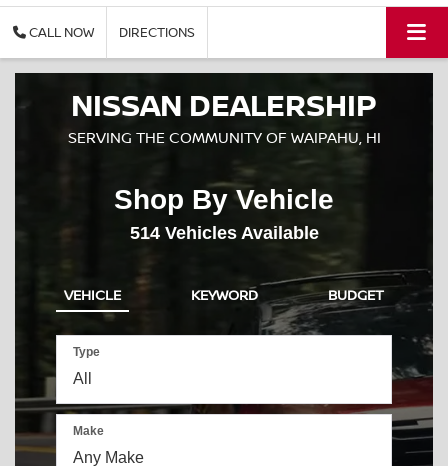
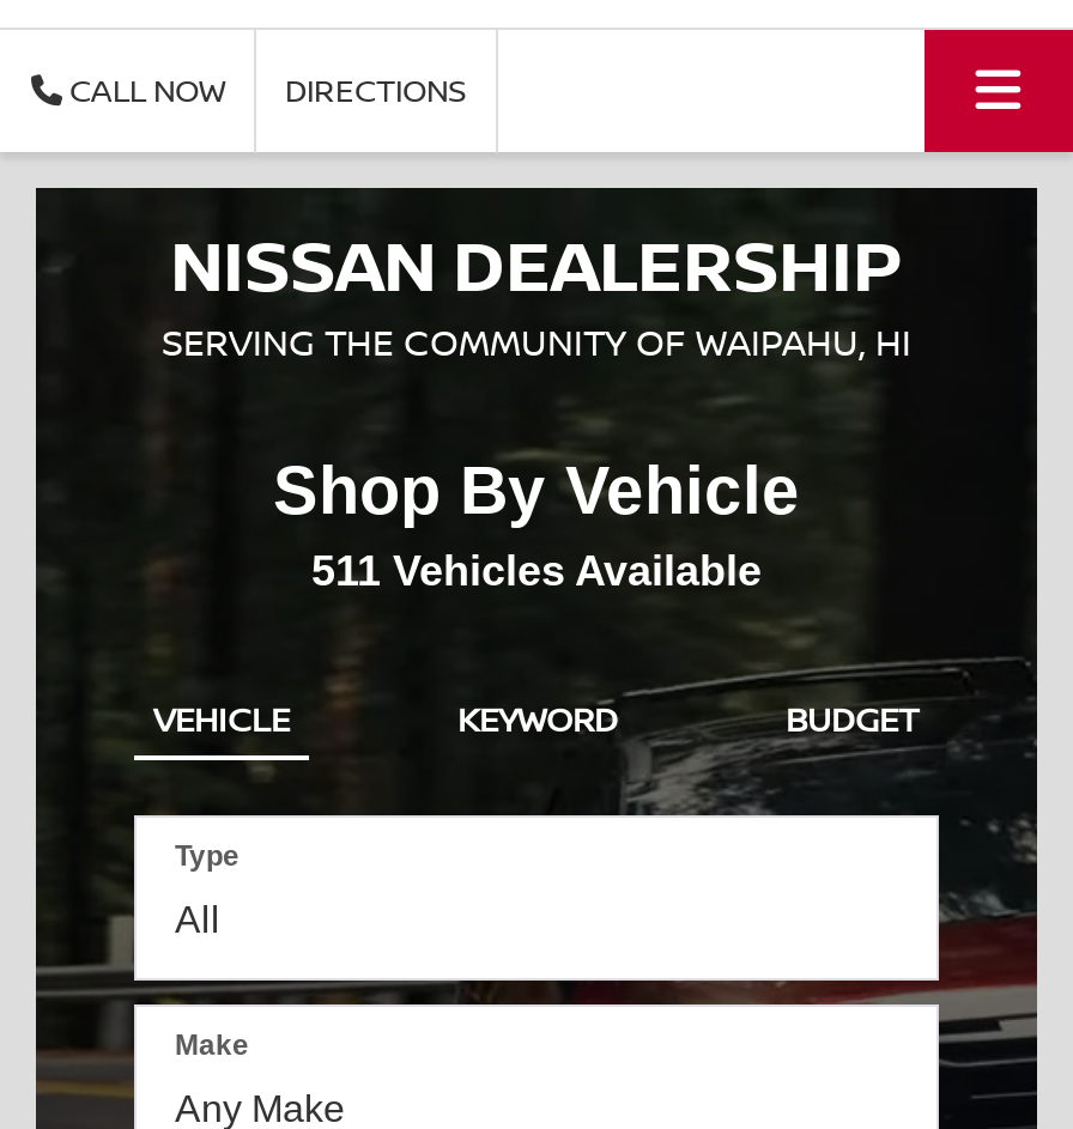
- 514 Vehicles Available
+ 511 Vehicles Available
